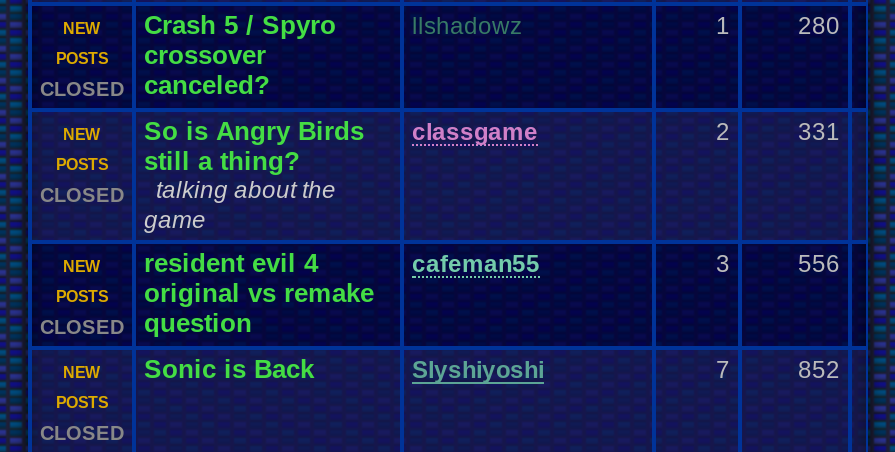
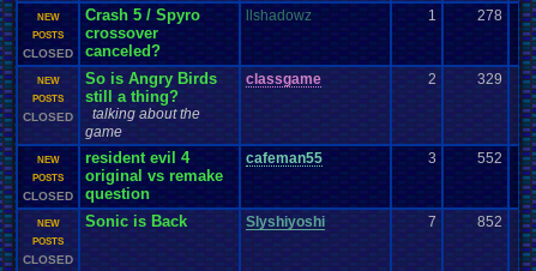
- 280
+ 278

- 331
+ 329

- 556
+ 552
